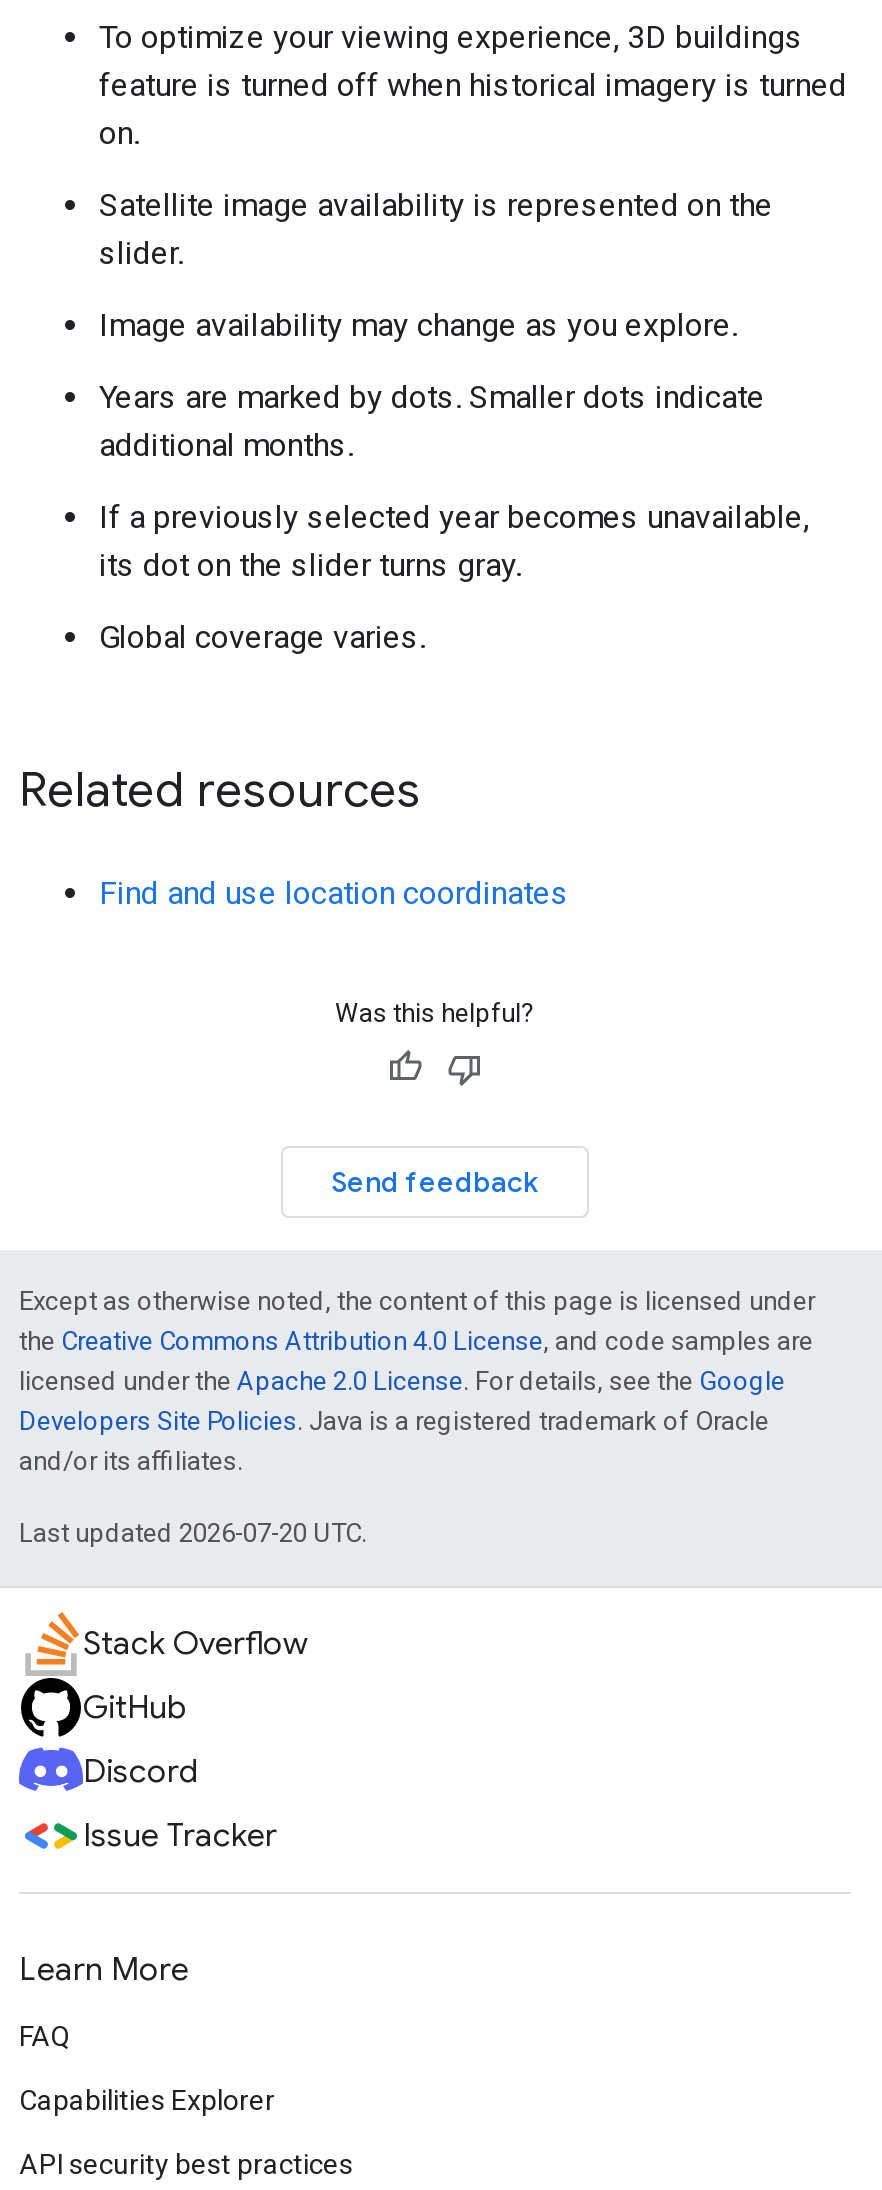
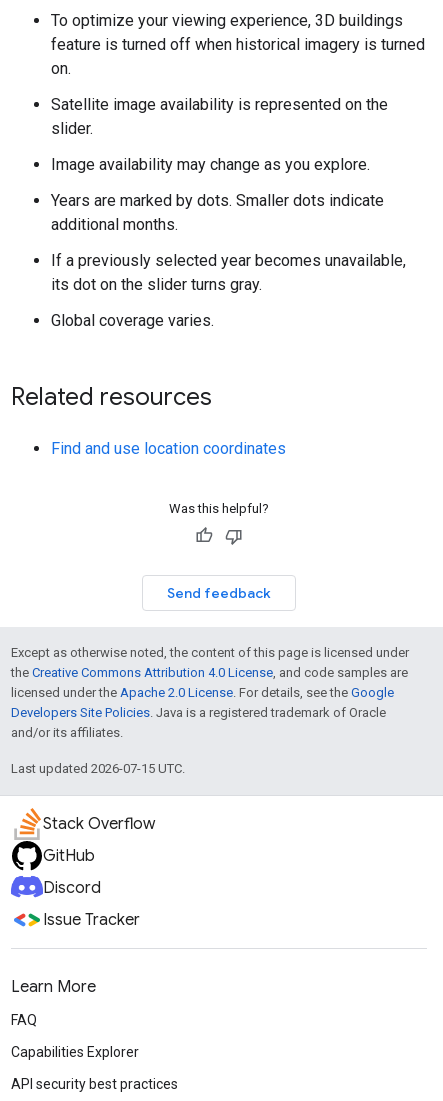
- Last updated 2026-07-20 UTC.
+ Last updated 2026-07-15 UTC.
